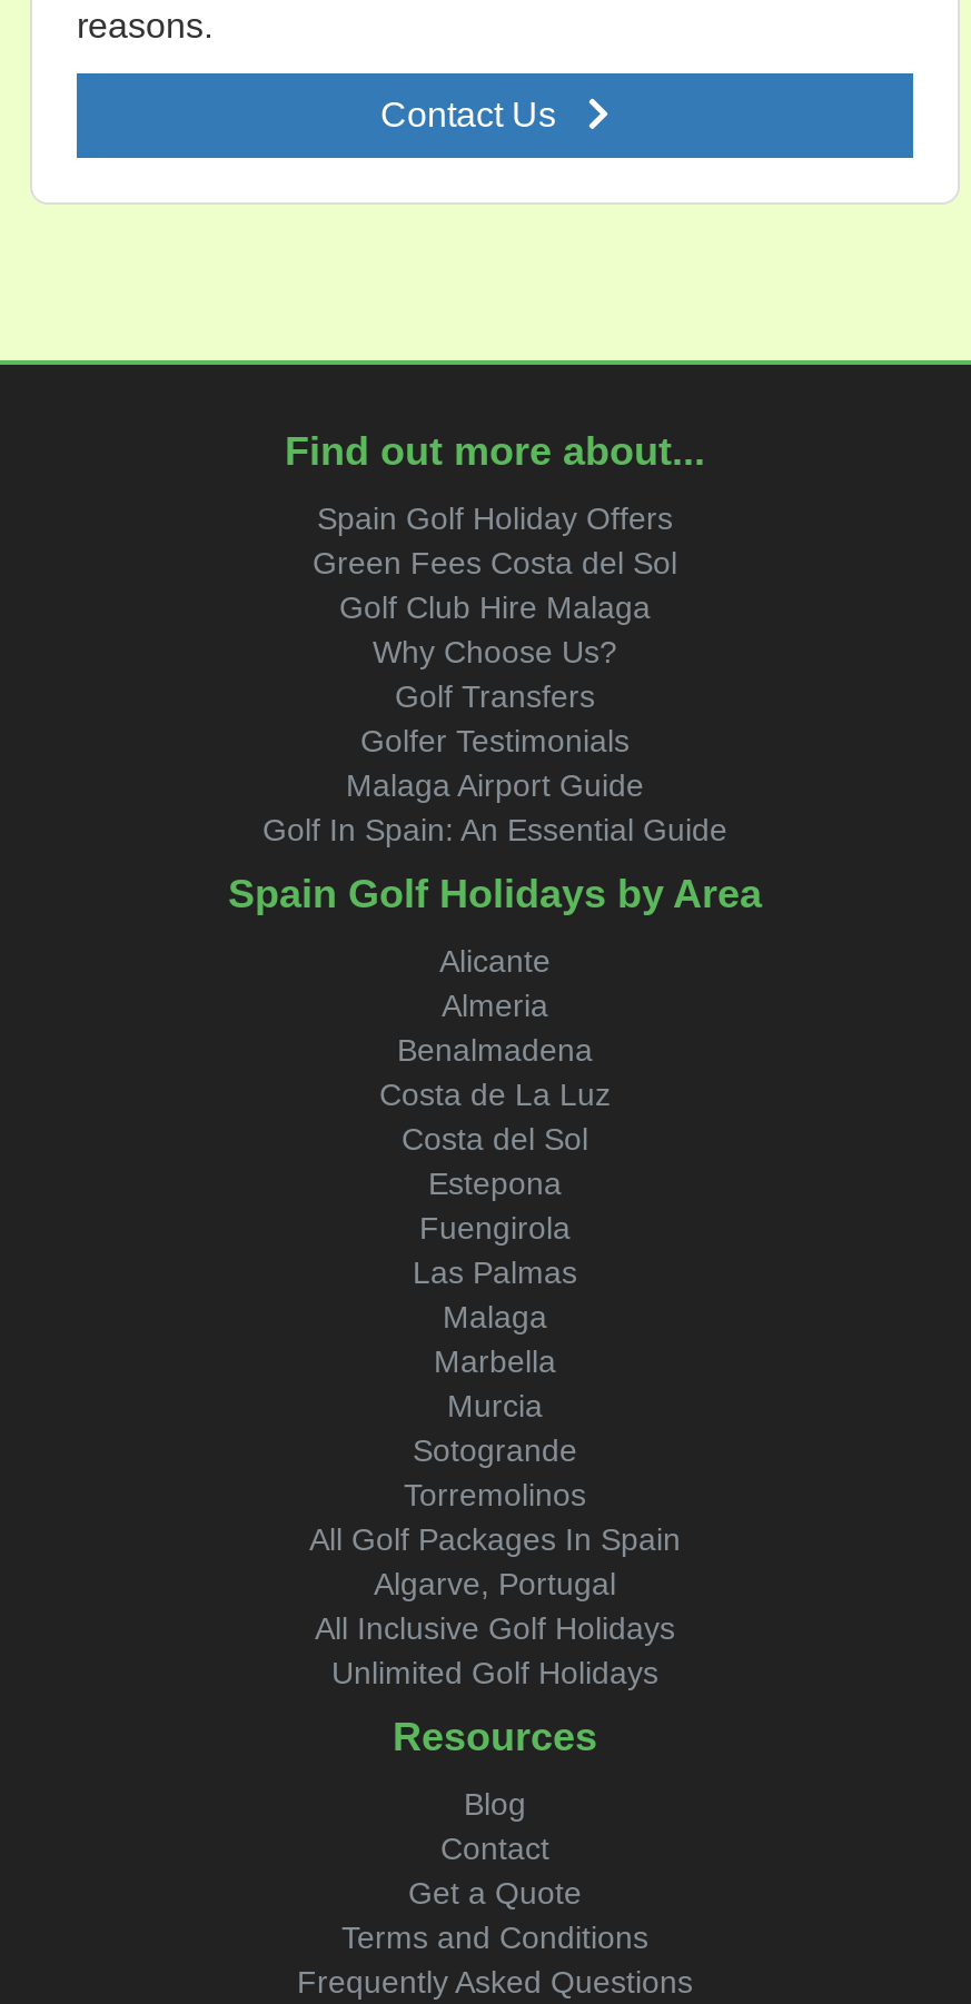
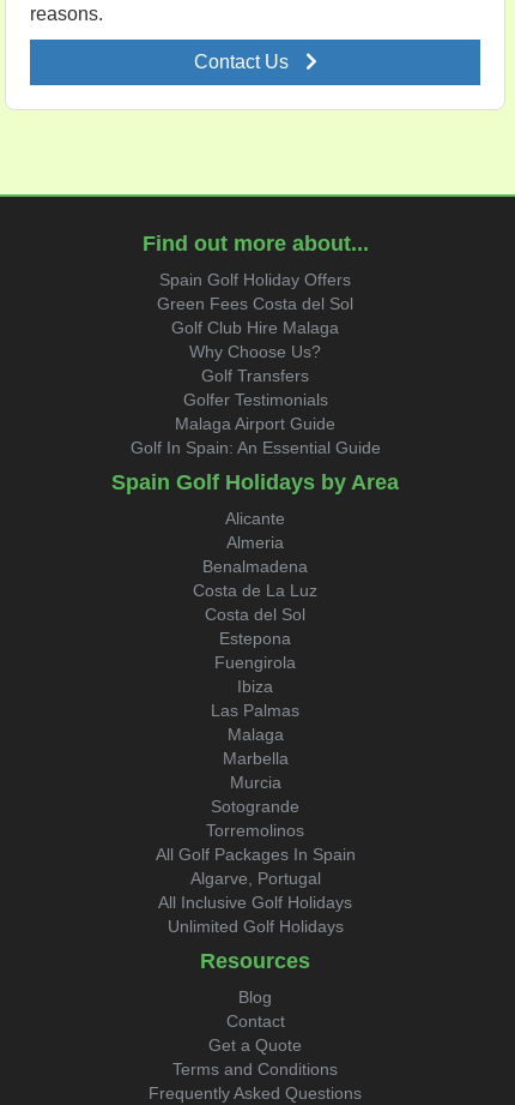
+ Ibiza
